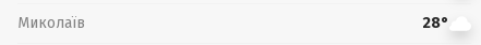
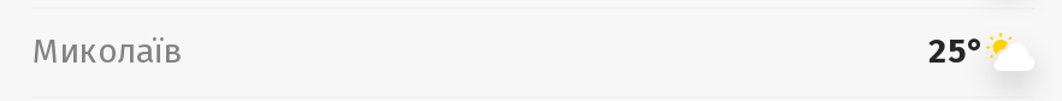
- 28°
+ 25°
